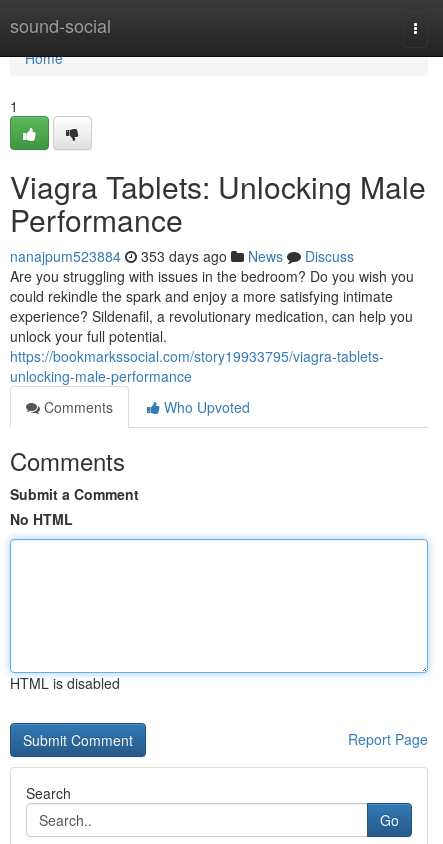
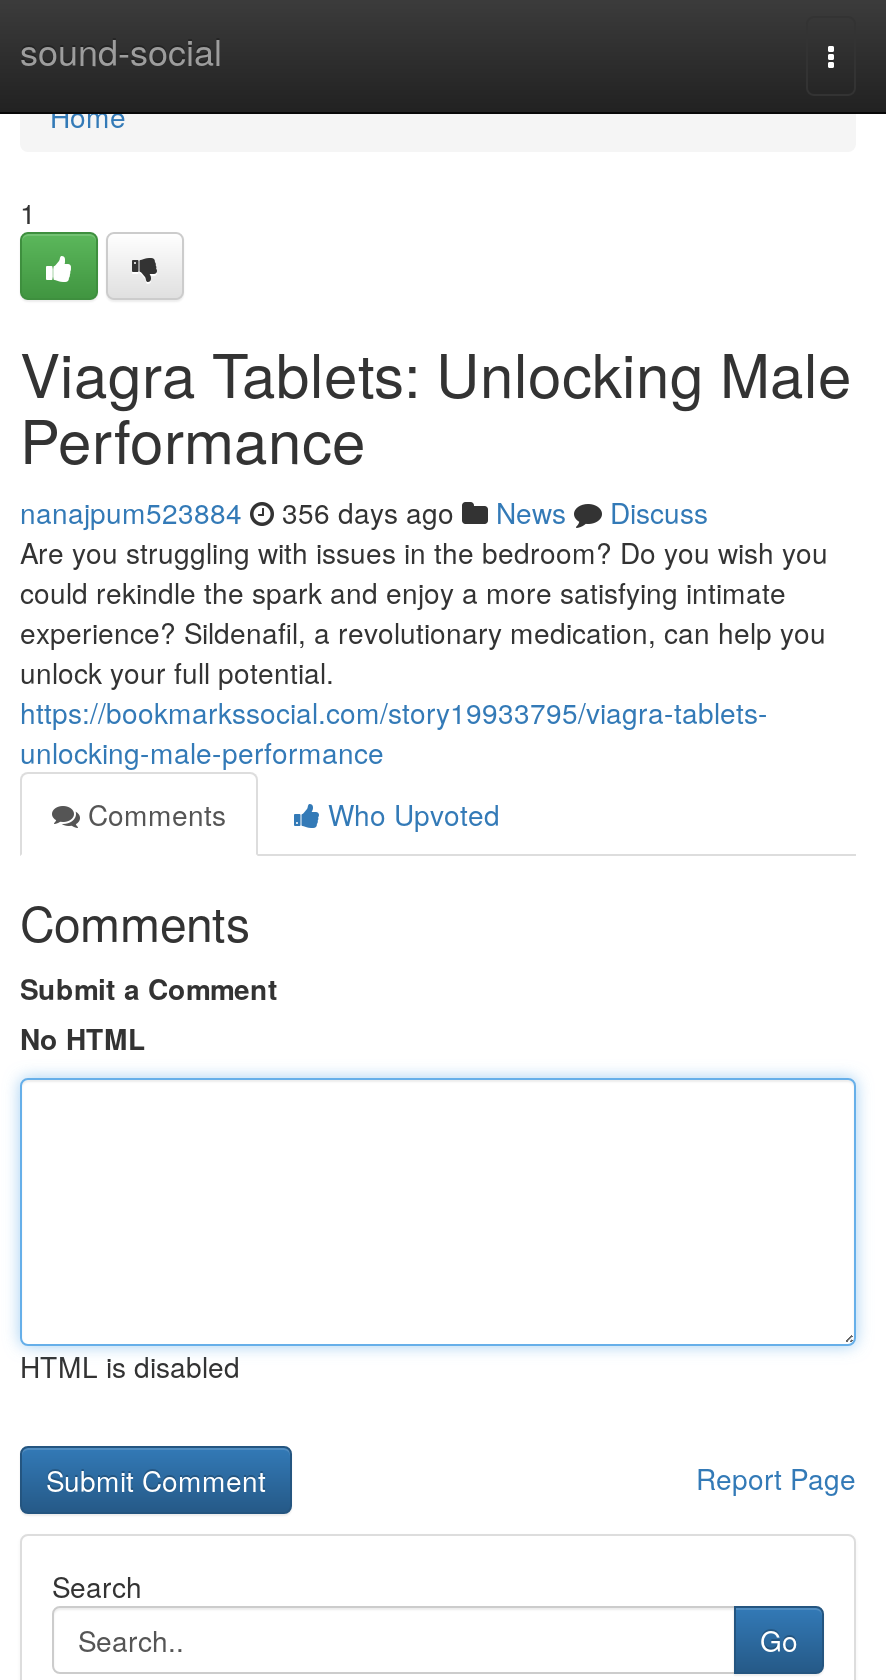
- nanajpum523884 353 days ago News Discuss
+ nanajpum523884 356 days ago News Discuss
